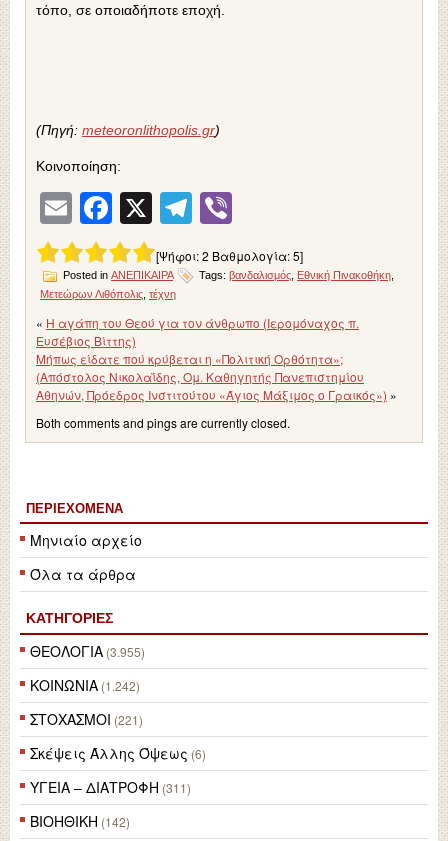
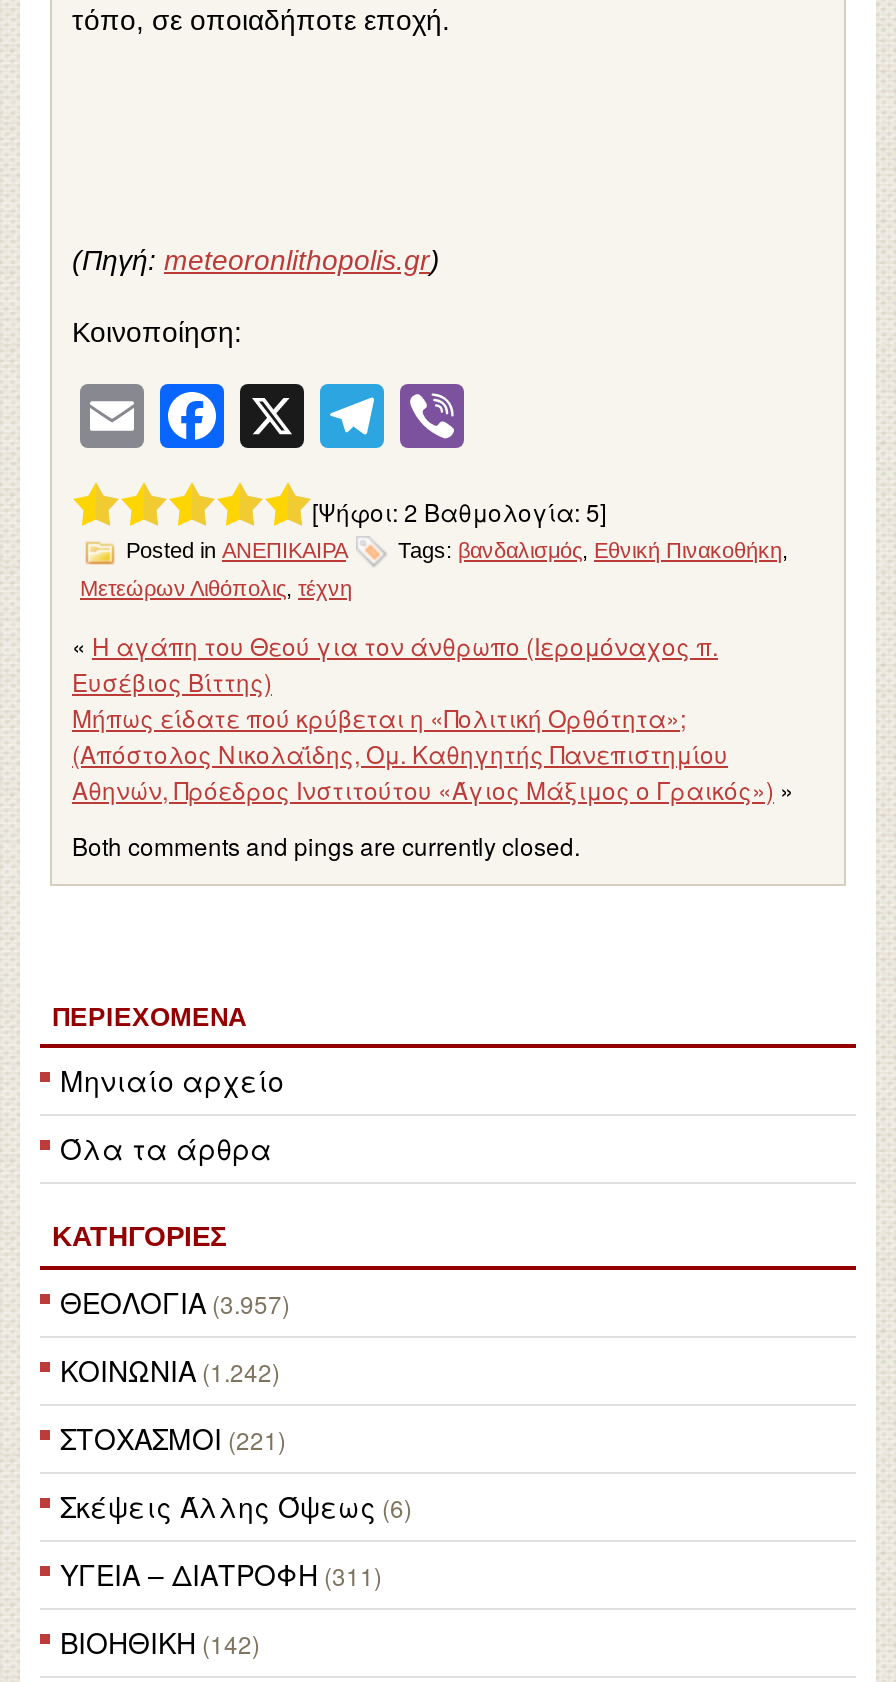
- ΘΕΟΛΟΓΙΑ (3.955)
+ ΘΕΟΛΟΓΙΑ (3.957)
